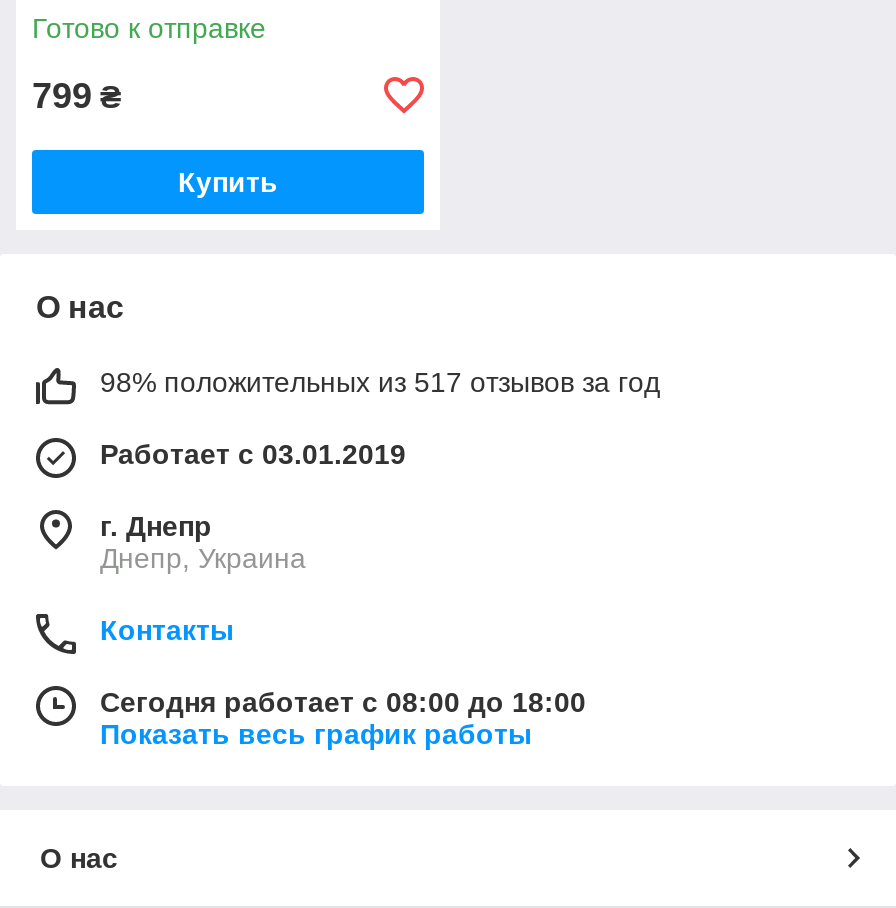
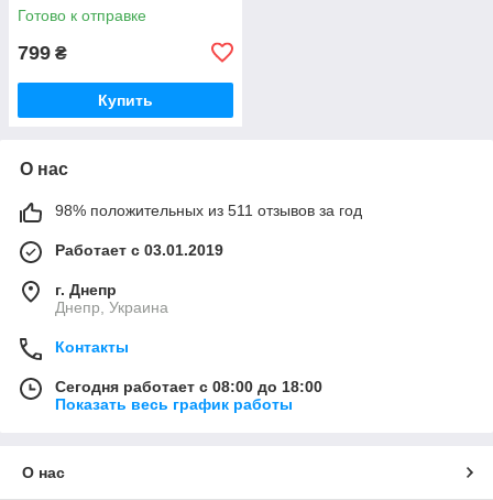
- 98% положительных из 517 отзывов за год
+ 98% положительных из 511 отзывов за год
